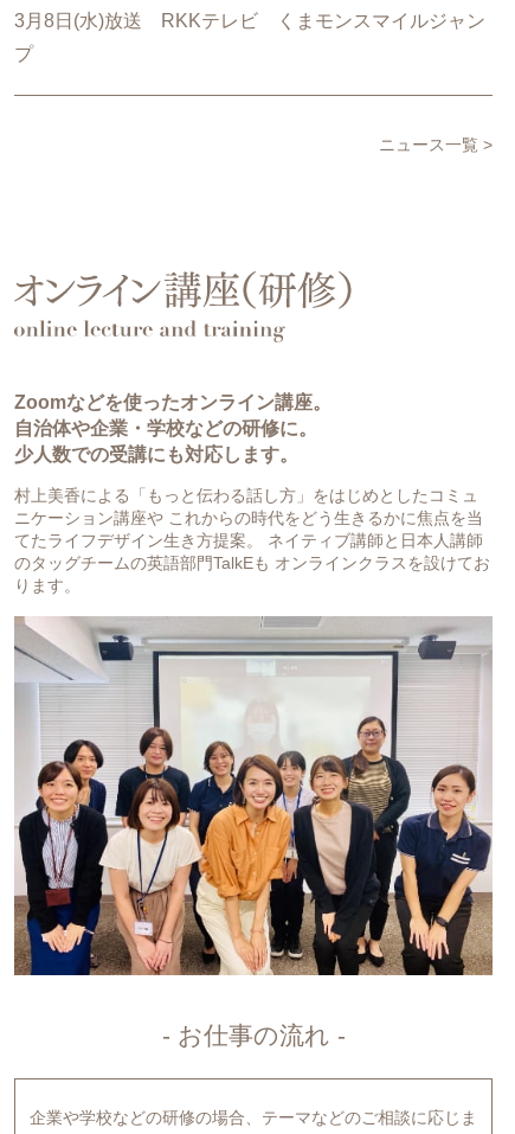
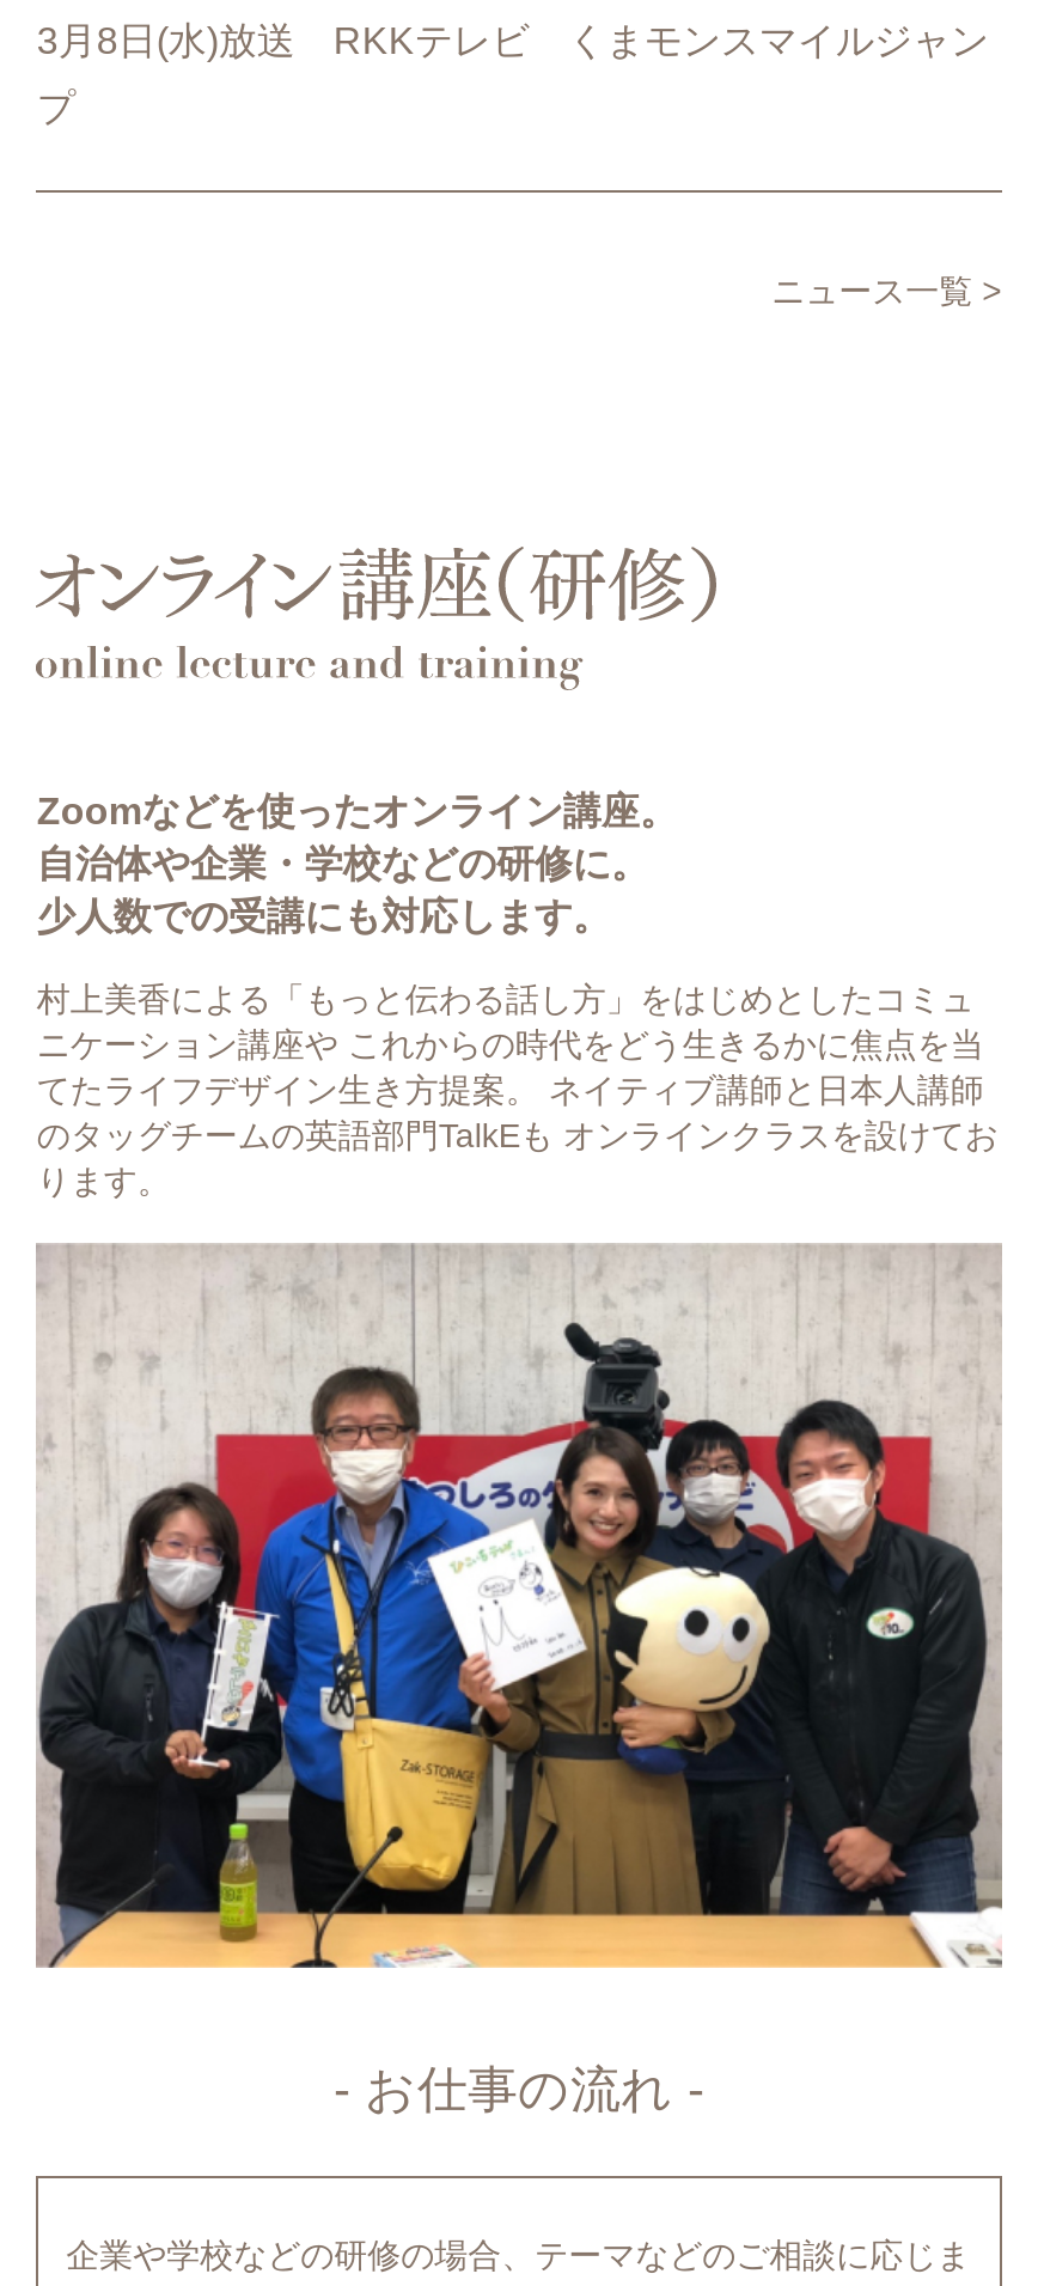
- [image]
+ [image]
